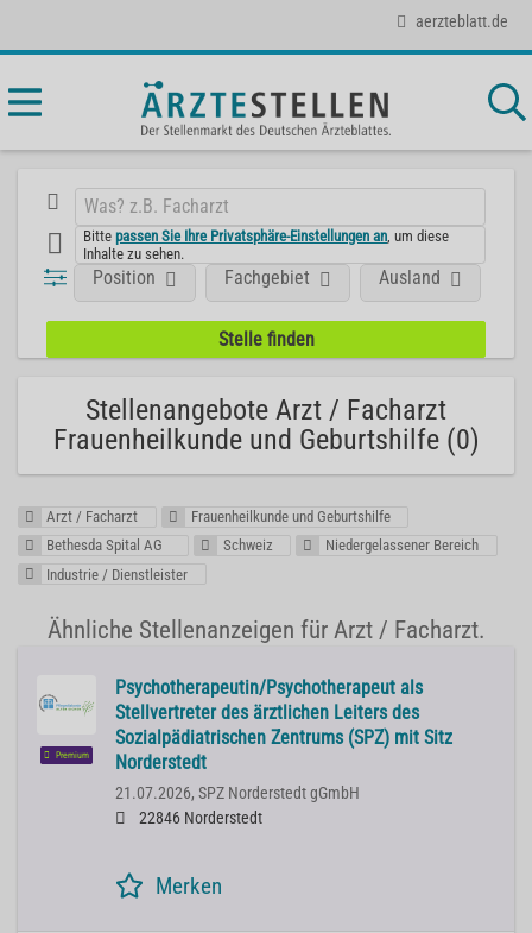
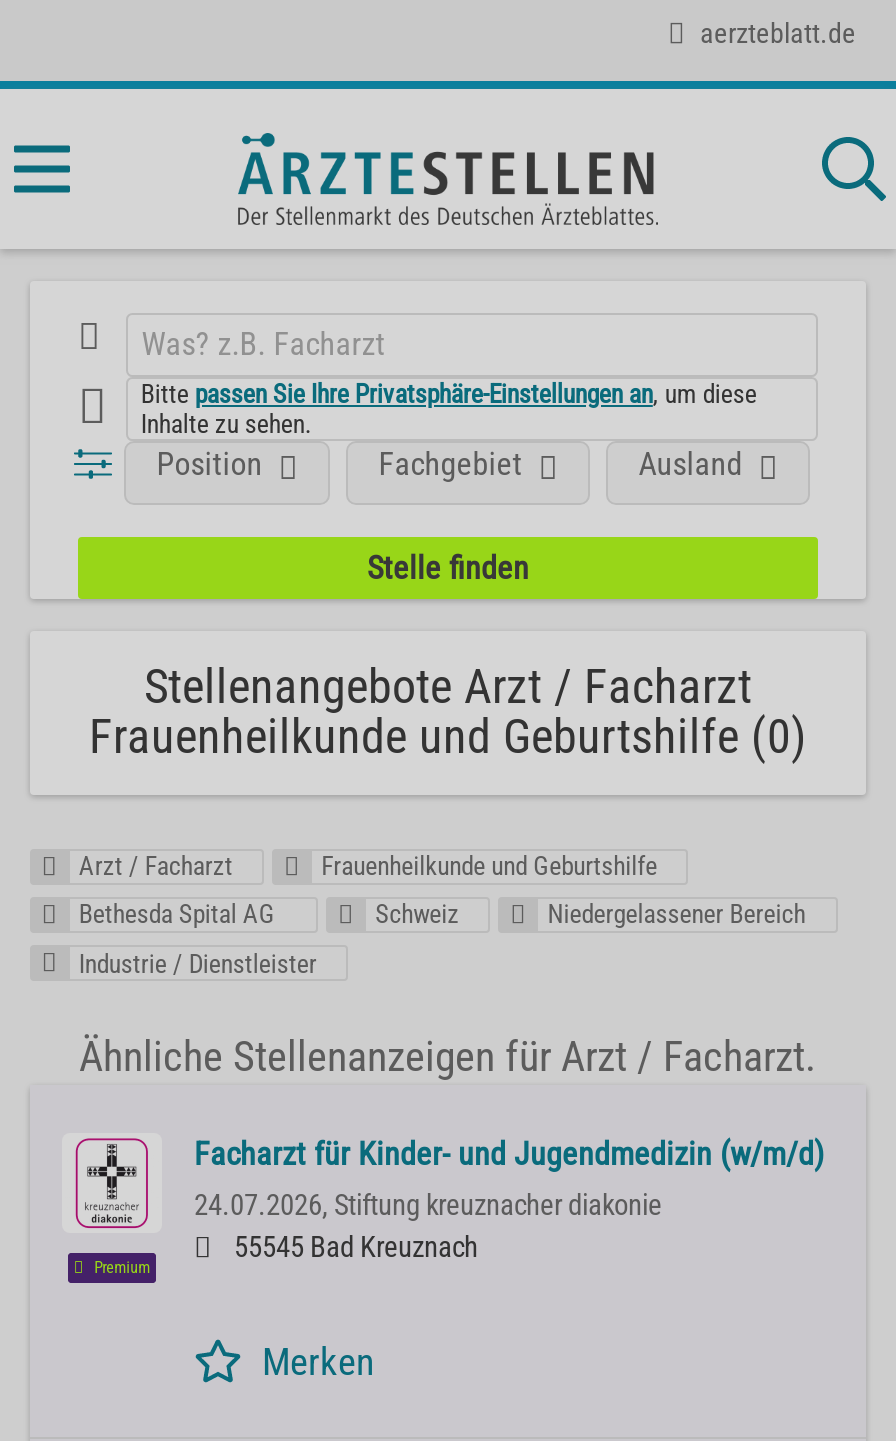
- [image]
- Psychotherapeutin/Psychotherapeut als
- Stellvertreter des ärztlichen Leiters des
- Sozialpädiatrischen Zentrums (SPZ) mit Sitz
- Norderstedt
- 21.07.2026, SPZ Norderstedt gGmbH
- 22846 Norderstedt
+ [image]
+ Facharzt für Kinder- und Jugendmedizin (w/m/d)
+ 24.07.2026, Stiftung kreuznacher diakonie
+ 55545 Bad Kreuznach
